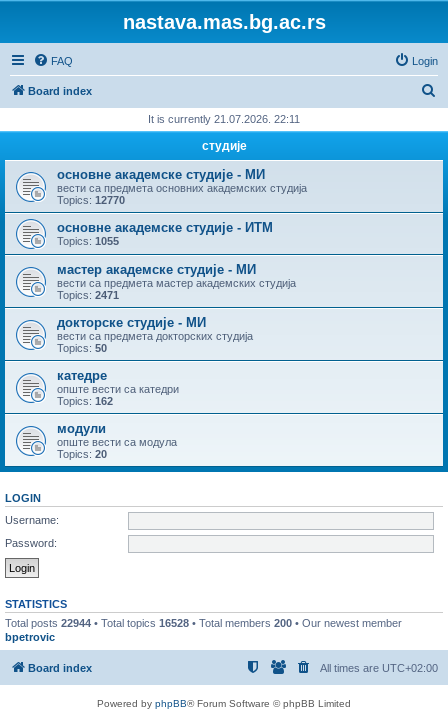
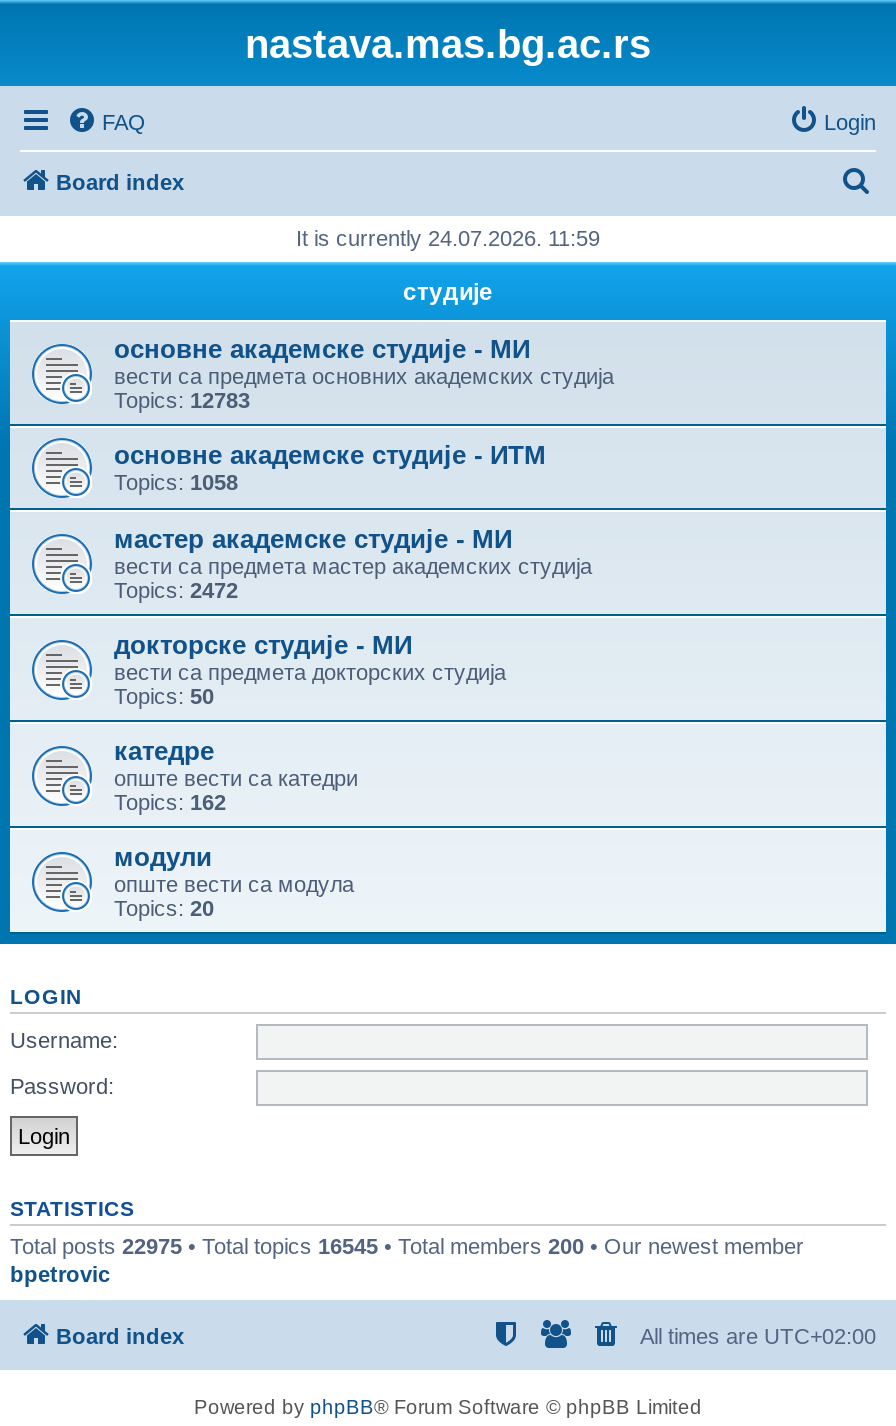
- It is currently 21.07.2026. 22:11
+ It is currently 24.07.2026. 11:59

- Topics: 12770
+ Topics: 12783

- Topics: 1055
+ Topics: 1058

- Topics: 2471
+ Topics: 2472

- Total posts 22944 • Total topics 16528 • Total members 200 • Our newest member
+ Total posts 22975 • Total topics 16545 • Total members 200 • Our newest member
